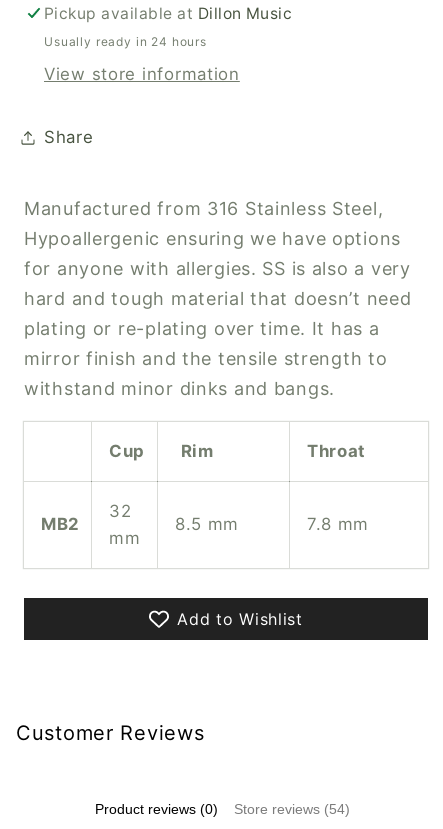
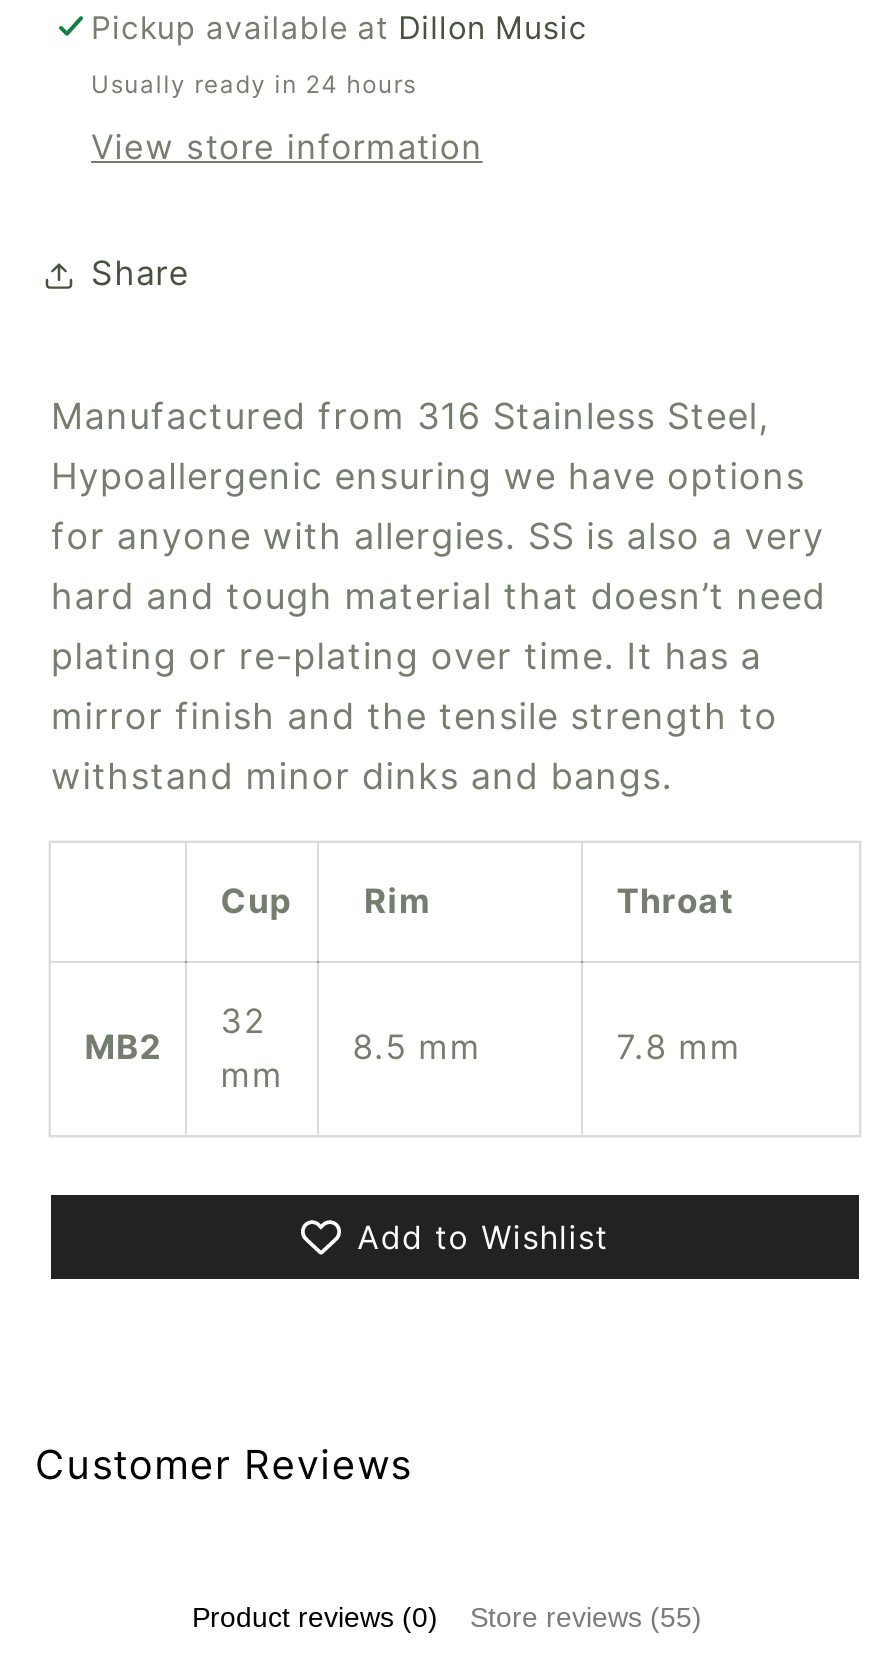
- Store reviews (54)
+ Store reviews (55)
